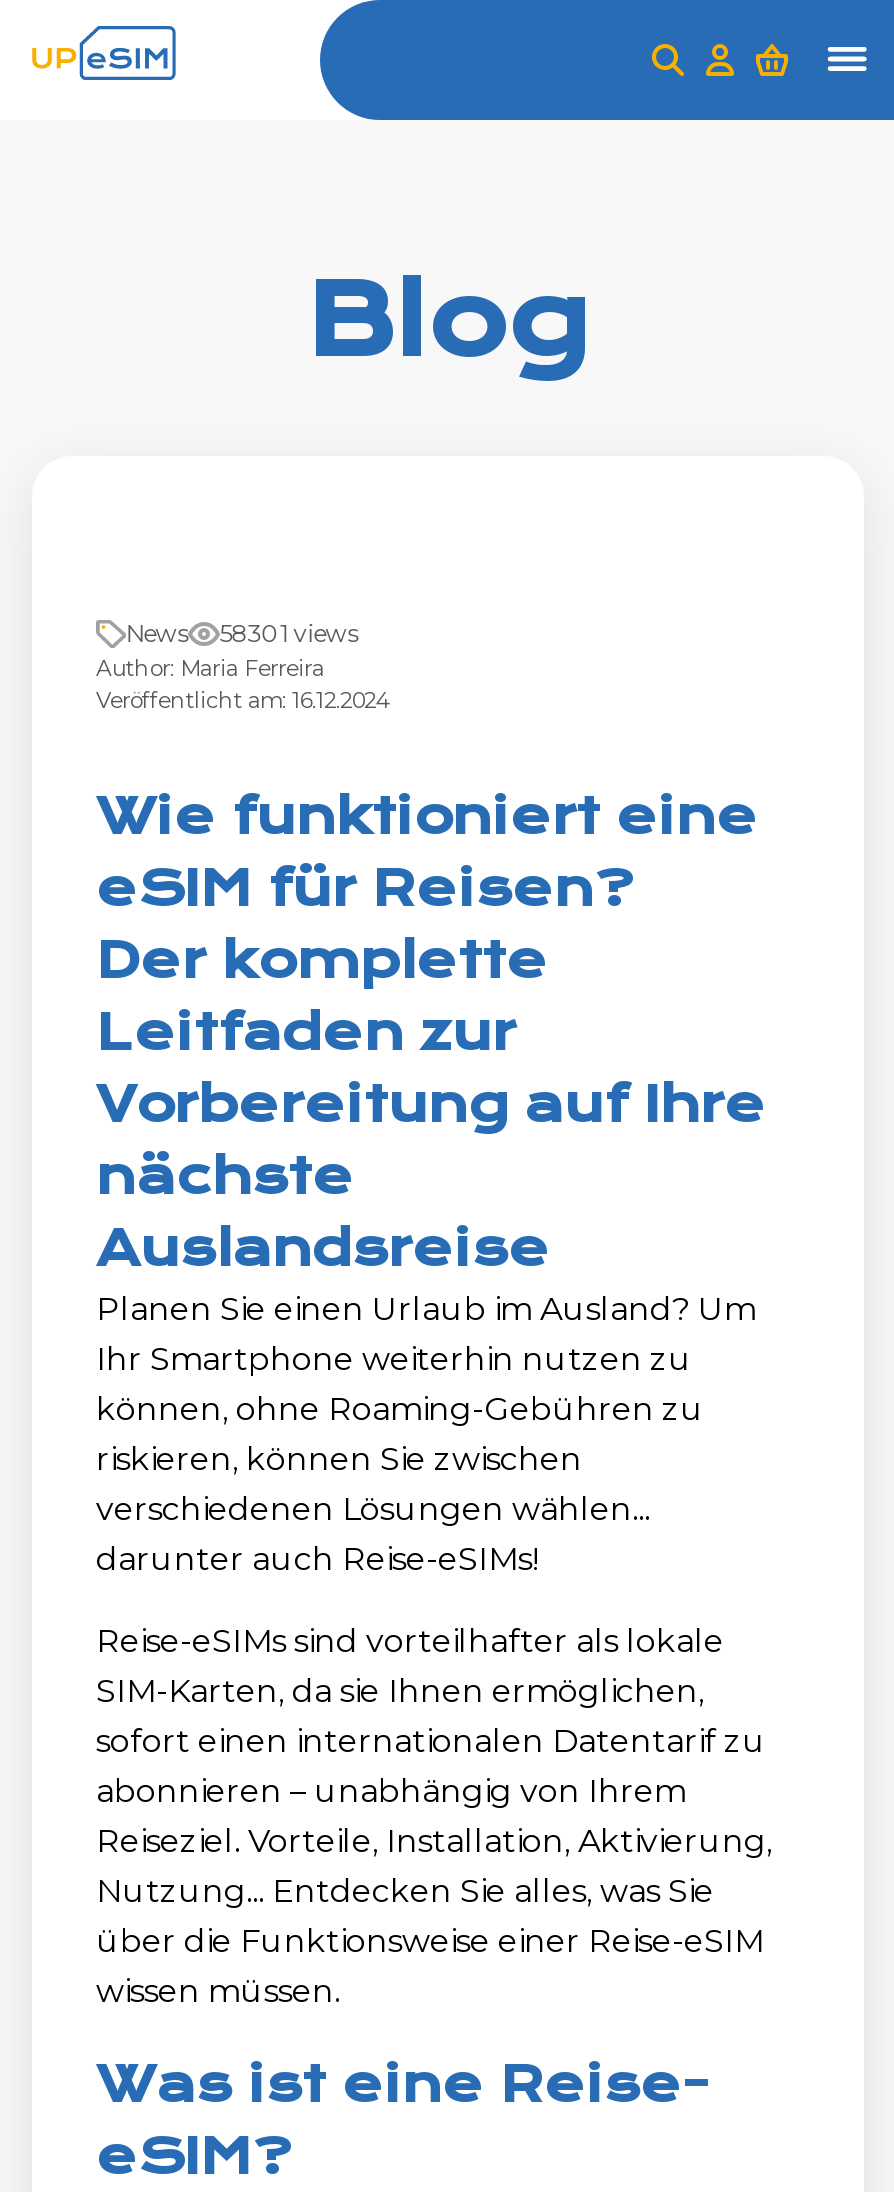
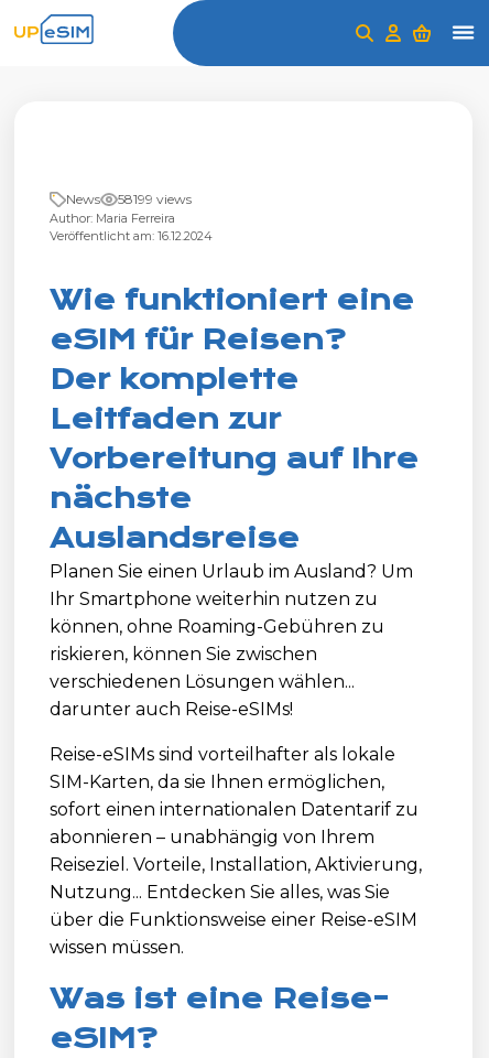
- Blog

- News 58301 views
+ News 58199 views
